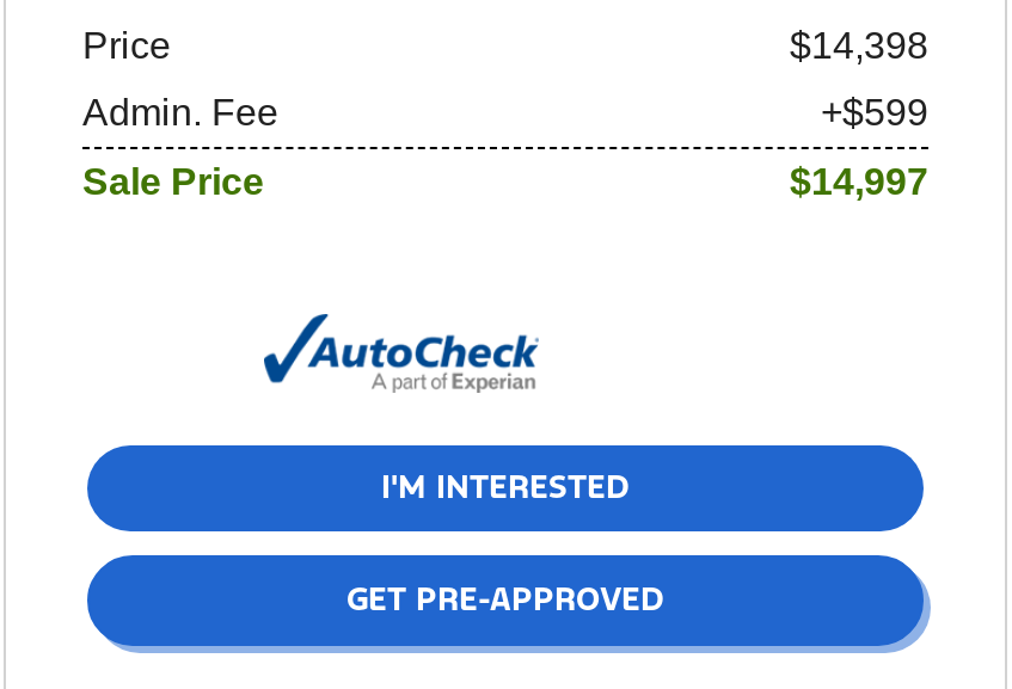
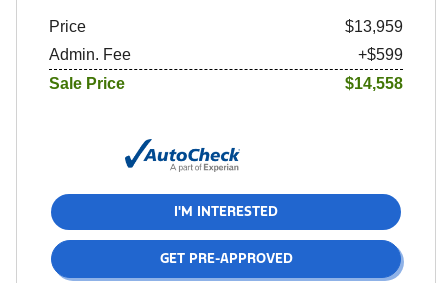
- $14,398
+ $13,959

- $14,997
+ $14,558
